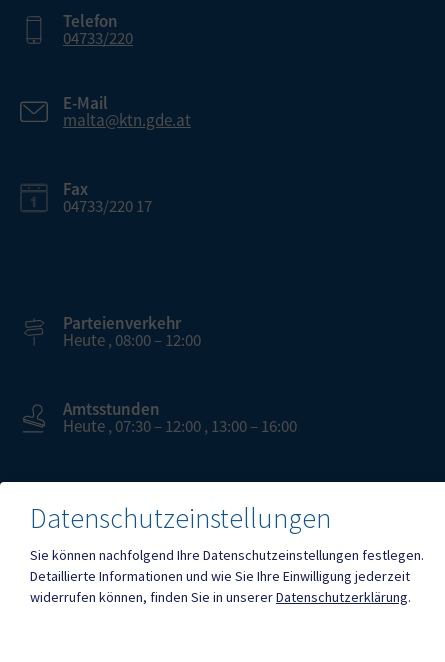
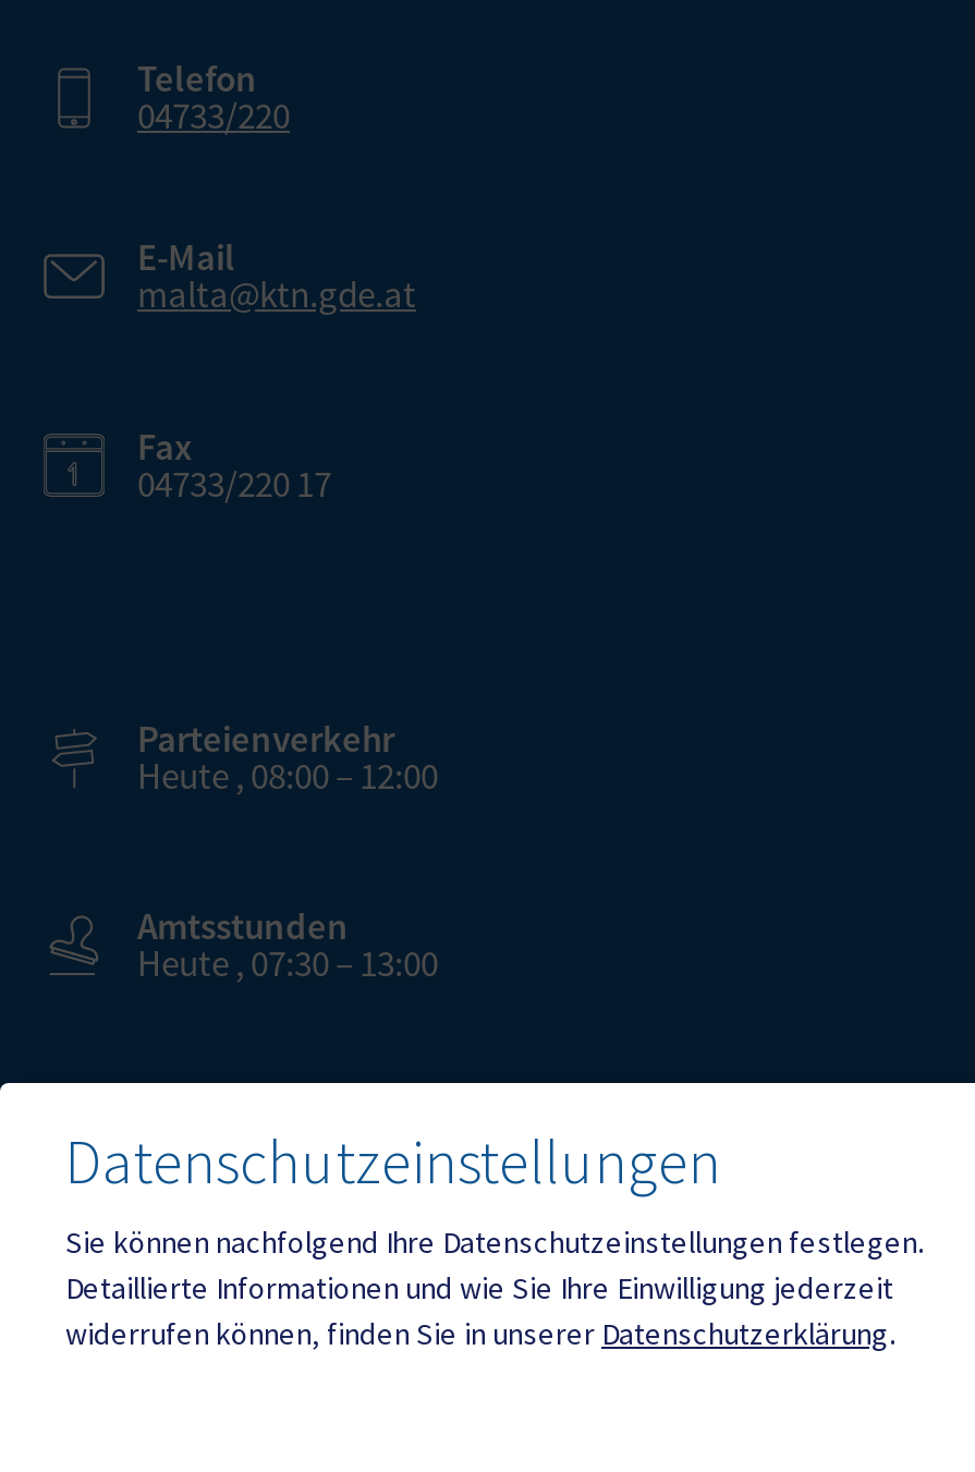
- Heute , 07:30 – 12:00 , 13:00 – 16:00
+ Heute , 07:30 – 13:00
